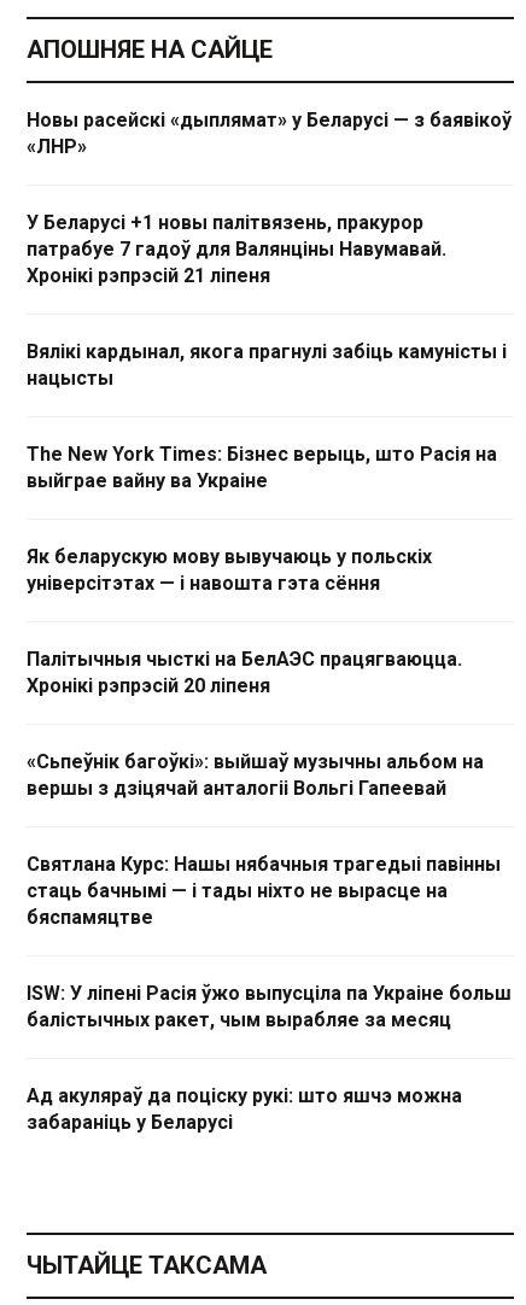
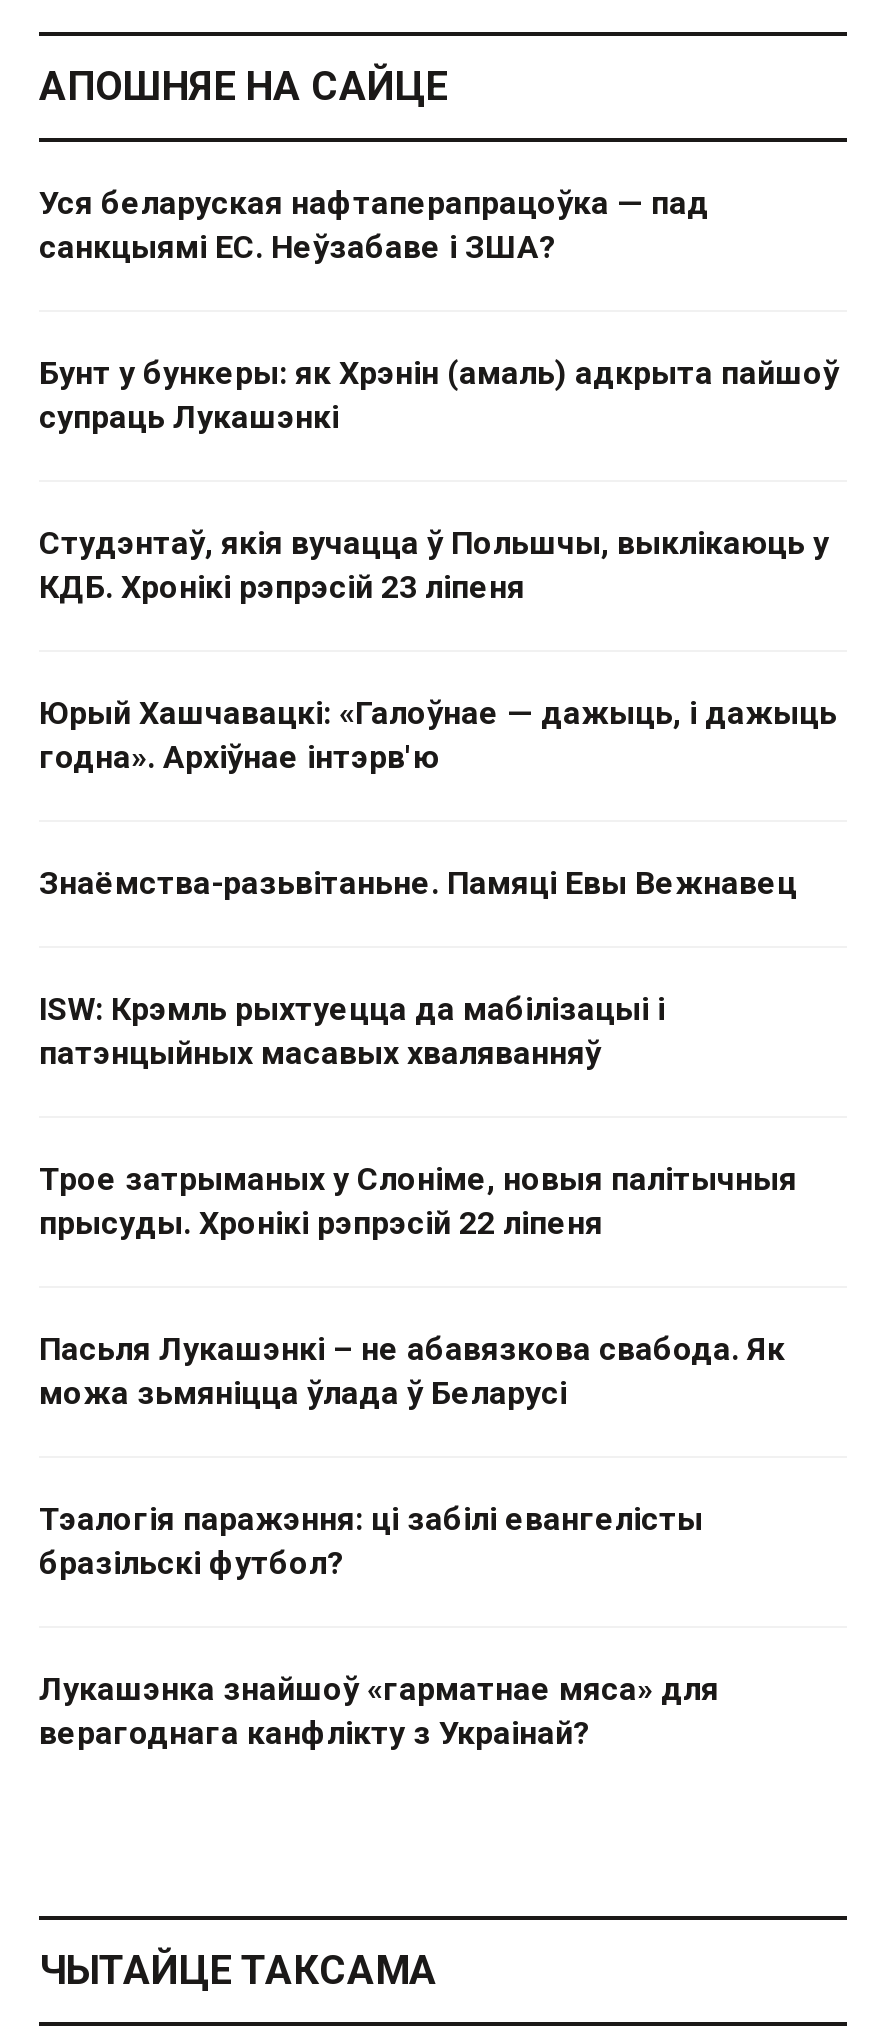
- Новы расейскі «дыплямат» у Беларусі — з баявікоў
- «ЛНР»
+ Уся беларуская нафтаперапрацоўка — пад
+ санкцыямі ЕС. Неўзабаве і ЗША?

- У Беларусі +1 новы палітвязень, пракурор
- патрабуе 7 гадоў для Валянціны Навумавай.
- Хронікі рэпрэсій 21 ліпеня
+ Бунт у бункеры: як Хрэнін (амаль) адкрыта пайшоў
+ супраць Лукашэнкі

- Вялікі кардынал, якога прагнулі забіць камуністы і
- нацысты
+ Студэнтаў, якія вучацца ў Польшчы, выклікаюць у
+ КДБ. Хронікі рэпрэсій 23 ліпеня

- The New York Times: Бізнес верыць, што Расія на
- выйграе вайну ва Украіне
+ Юрый Хашчавацкі: «Галоўнае — дажыць, і дажыць
+ годна». Архіўнае інтэрв'ю

- Як беларускую мову вывучаюць у польскіх
- універсітэтах — і навошта гэта сёння
+ Знаёмства-разьвітаньне. Памяці Евы Вежнавец

- Палітычныя чысткі на БелАЭС працягваюцца.
- Хронікі рэпрэсій 20 ліпеня
+ ISW: Крэмль рыхтуецца да мабілізацыі і
+ патэнцыйных масавых хваляванняў

- «Сьпеўнік багоўкі»: выйшаў музычны альбом на
- вершы з дзіцячай анталогіі Вольгі Гапеевай
+ Трое затрыманых у Слоніме, новыя палітычныя
+ прысуды. Хронікі рэпрэсій 22 ліпеня

- Святлана Курс: Нашы нябачныя трагедыі павінны
- стаць бачнымі — і тады ніхто не вырасце на
- бяспамяцтве
+ Пасьля Лукашэнкі – не абавязкова свабода. Як
+ можа зьмяніцца ўлада ў Беларусі

- ISW: У ліпені Расія ўжо выпусціла па Украіне больш
- балістычных ракет, чым вырабляе за месяц
+ Тэалогія паражэння: ці забілі евангелісты
+ бразільскі футбол?

- Ад акуляраў да поціску рукі: што яшчэ можна
- забараніць у Беларусі
+ Лукашэнка знайшоў «гарматнае мяса» для
+ верагоднага канфлікту з Украінай?
